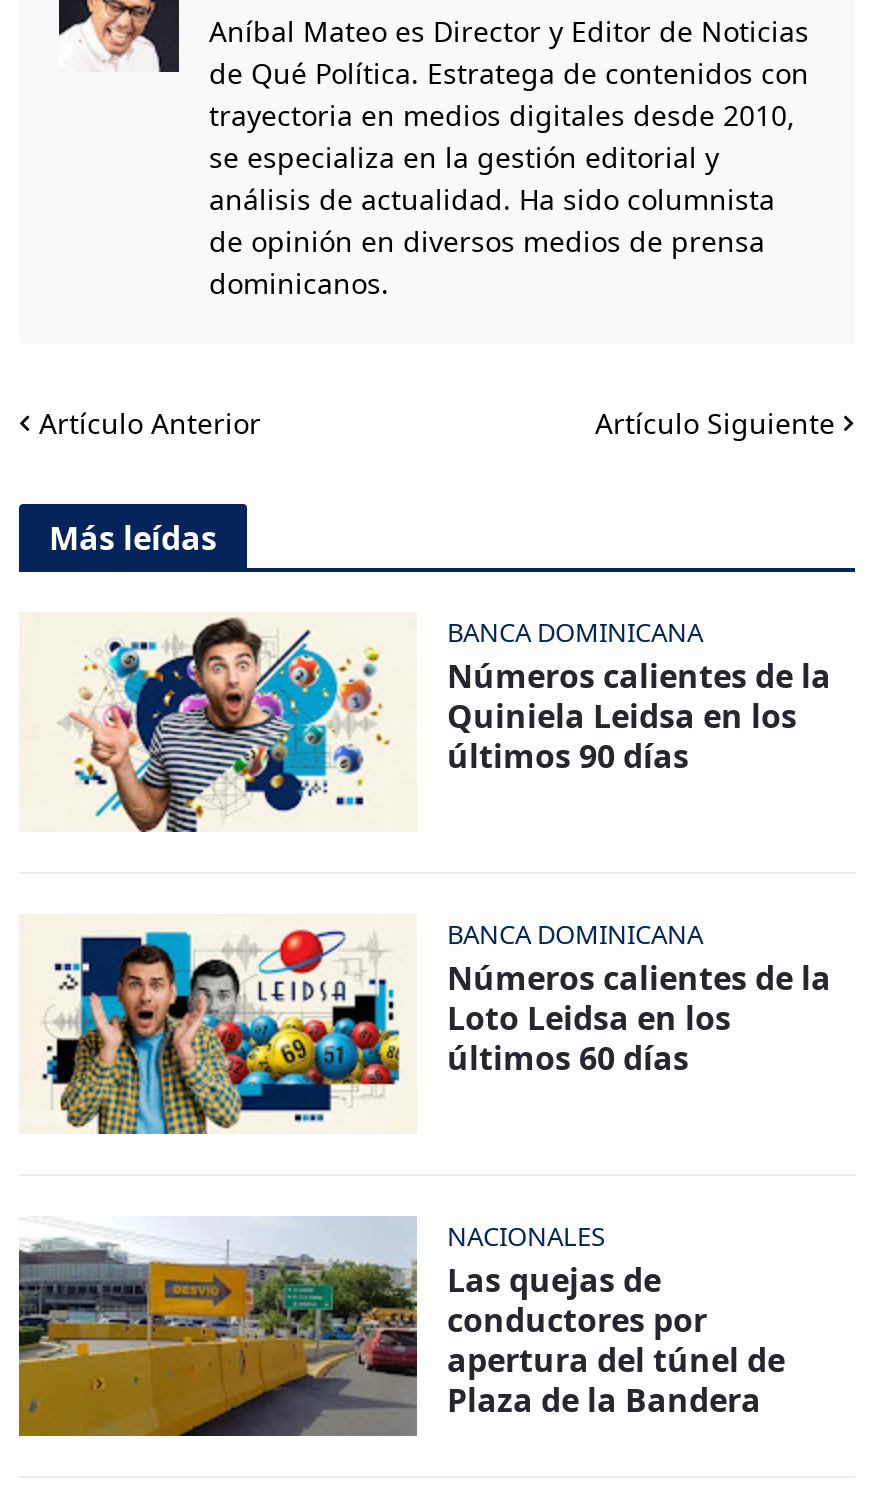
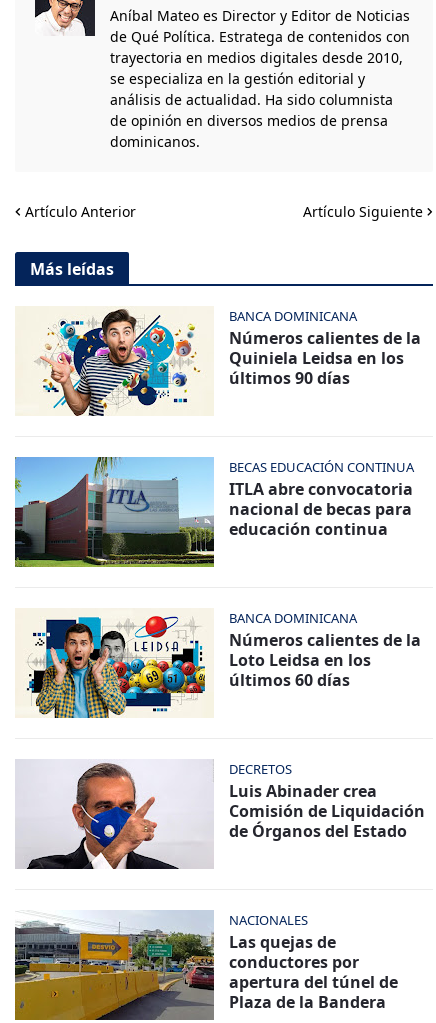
+ [image]
+ BECAS EDUCACIÓN CONTINUA
+ ITLA abre convocatoria
+ nacional de becas para
+ educación continua

+ [image]
+ DECRETOS
+ Luis Abinader crea
+ Comisión de Liquidación
+ de Órganos del Estado
